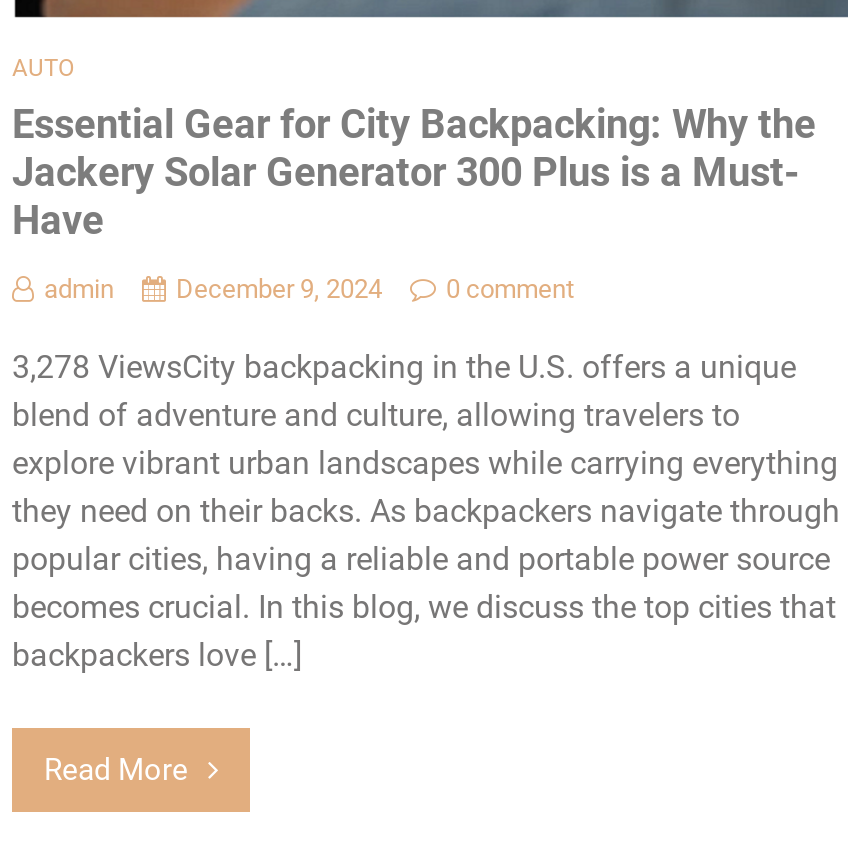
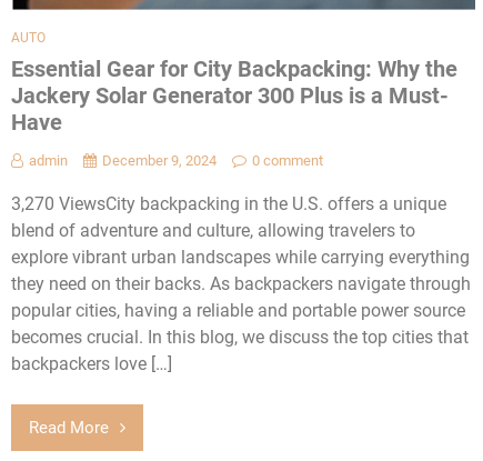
- 3,278 ViewsCity backpacking in the U.S. offers a unique
+ 3,270 ViewsCity backpacking in the U.S. offers a unique
